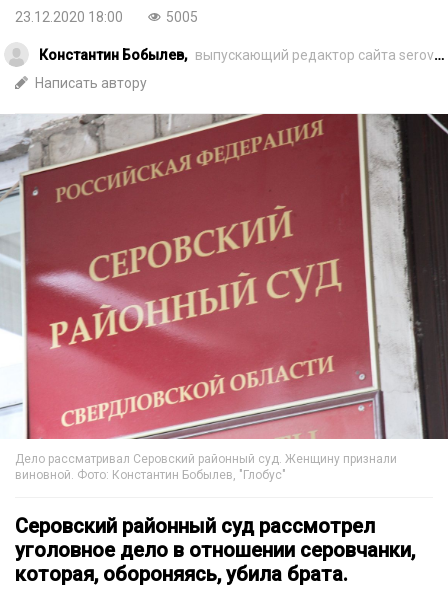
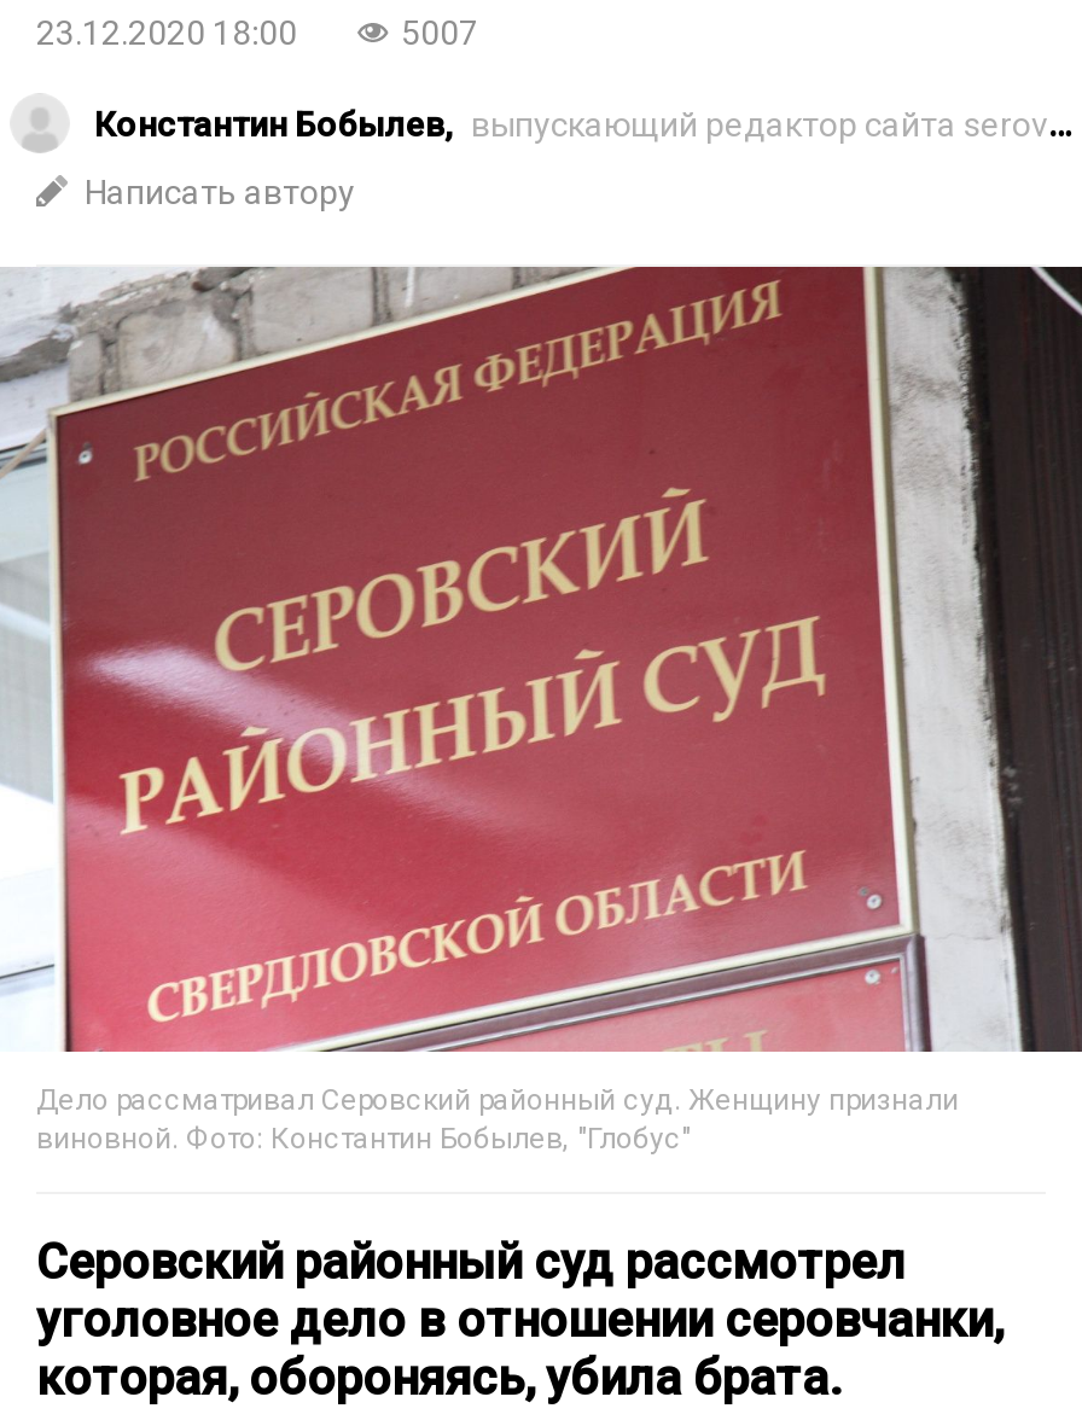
- 5005
+ 5007
